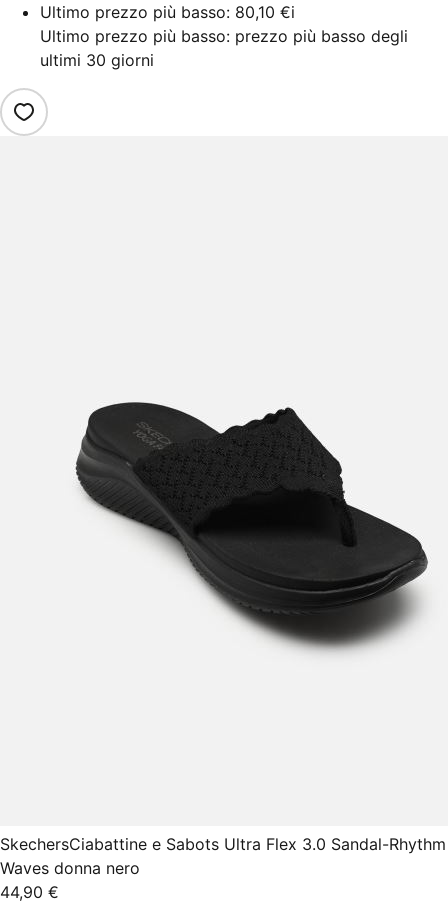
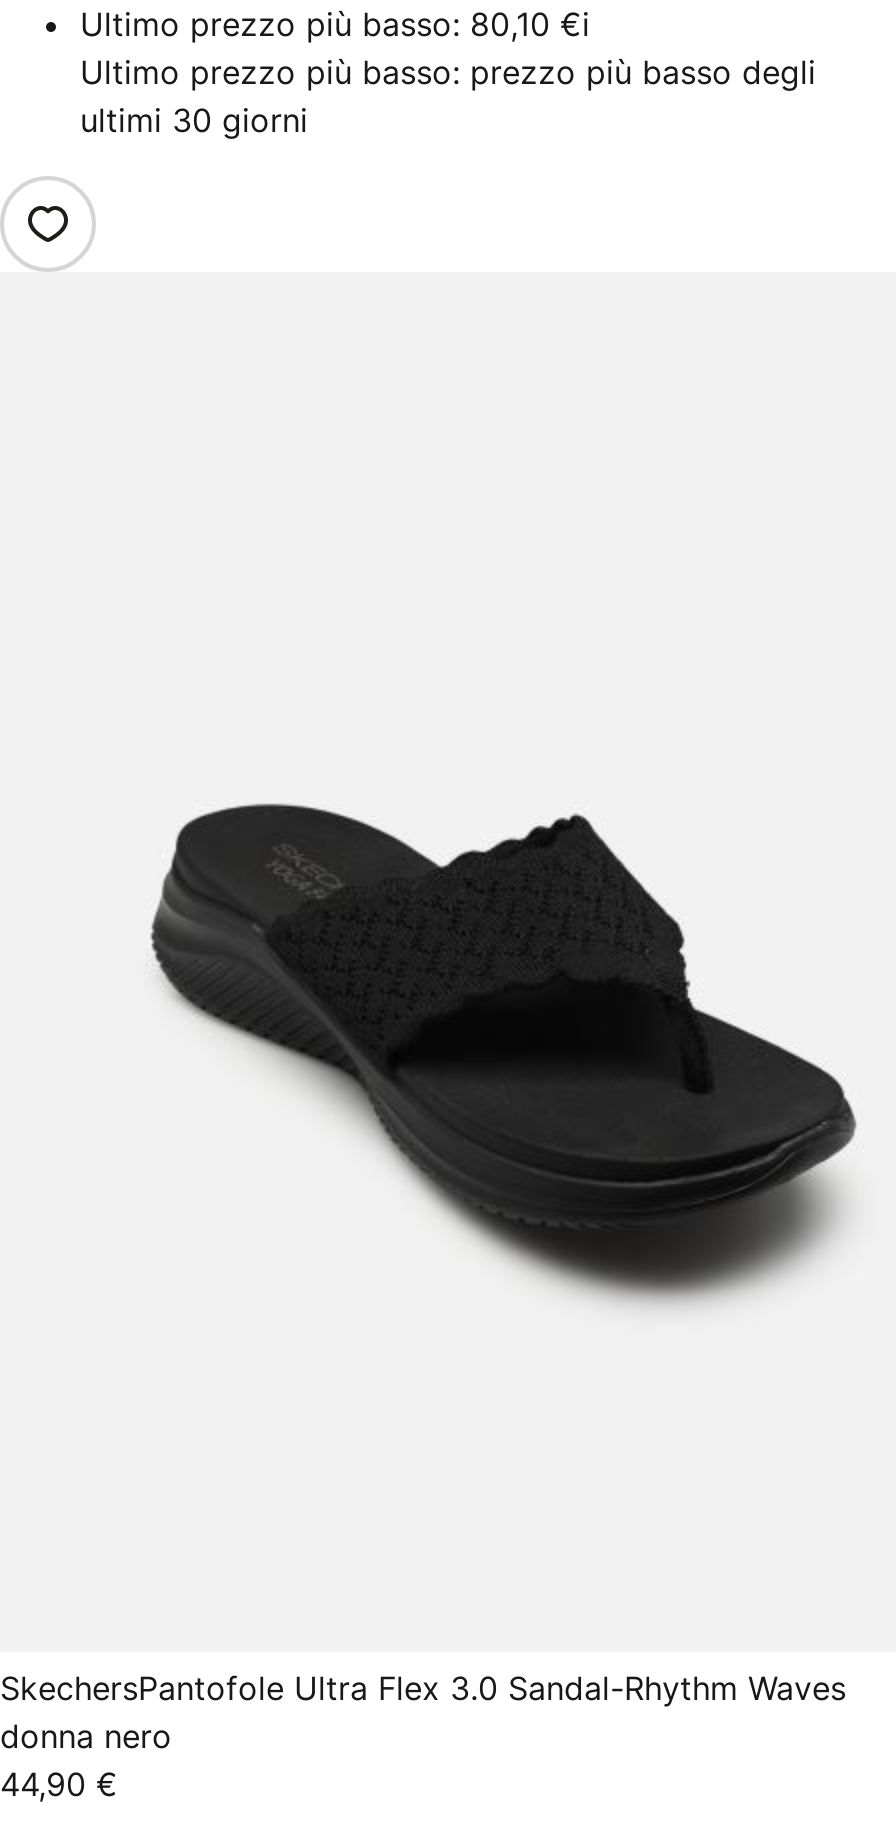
- SkechersCiabattine e Sabots Ultra Flex 3.0 Sandal-Rhythm
- Waves donna nero
+ SkechersPantofole Ultra Flex 3.0 Sandal-Rhythm Waves
+ donna nero
